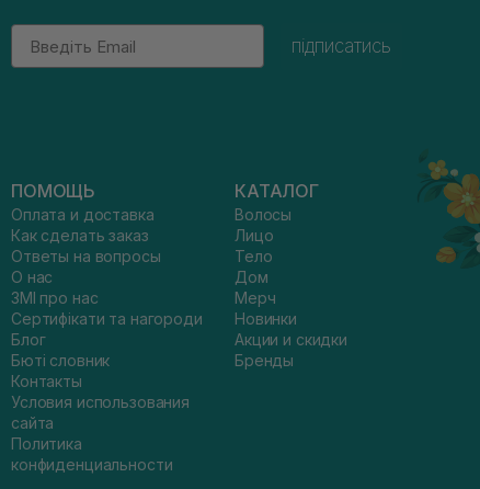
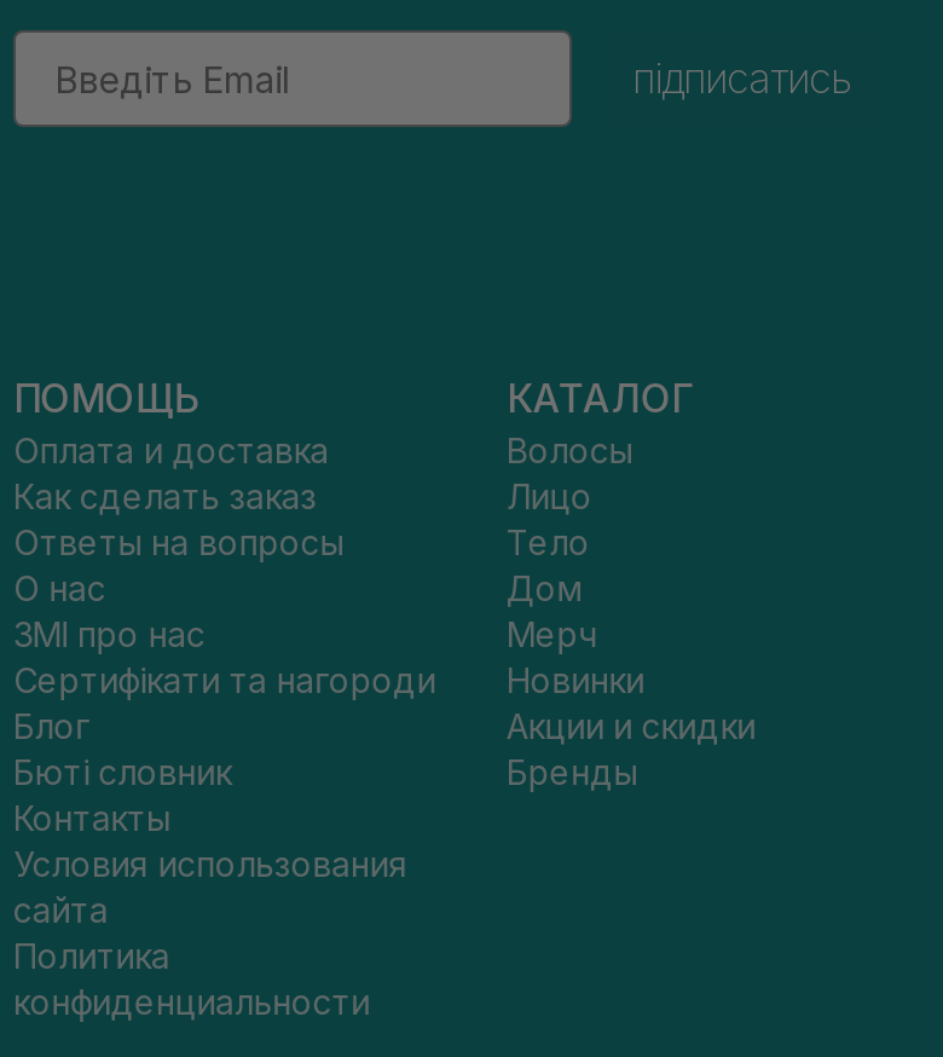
- [image]
